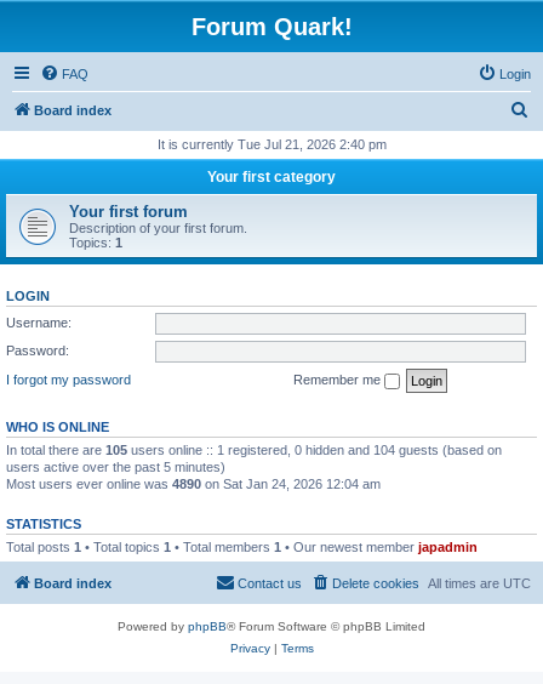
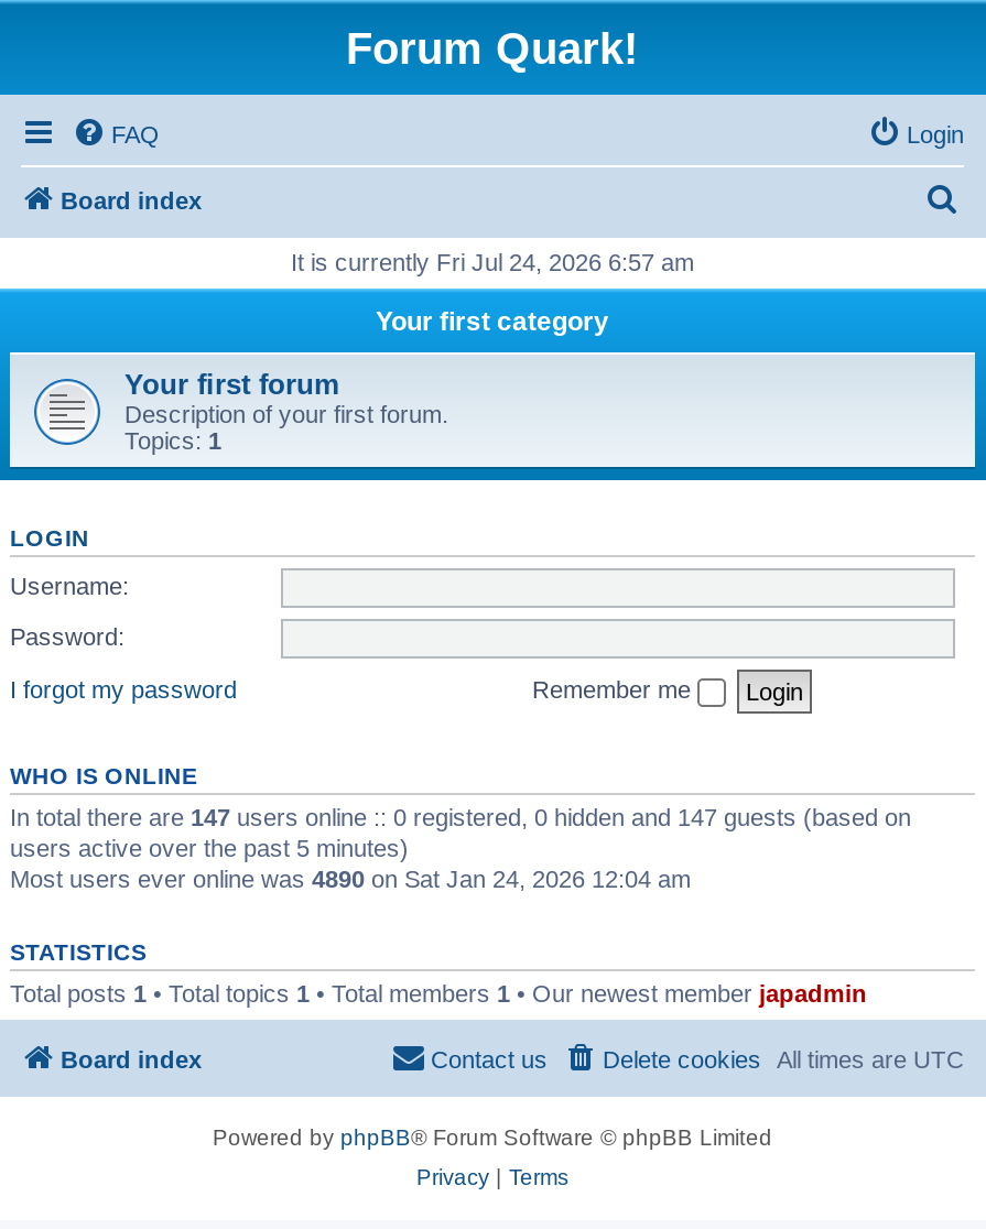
- It is currently Tue Jul 21, 2026 2:40 pm
+ It is currently Fri Jul 24, 2026 6:57 am

- In total there are 105 users online :: 1 registered, 0 hidden and 104 guests (based on
+ In total there are 147 users online :: 0 registered, 0 hidden and 147 guests (based on
